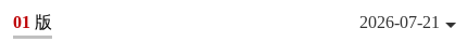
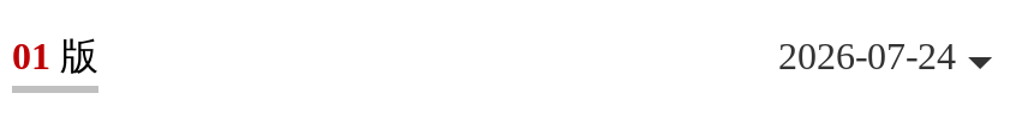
- 2026-07-21
+ 2026-07-24
